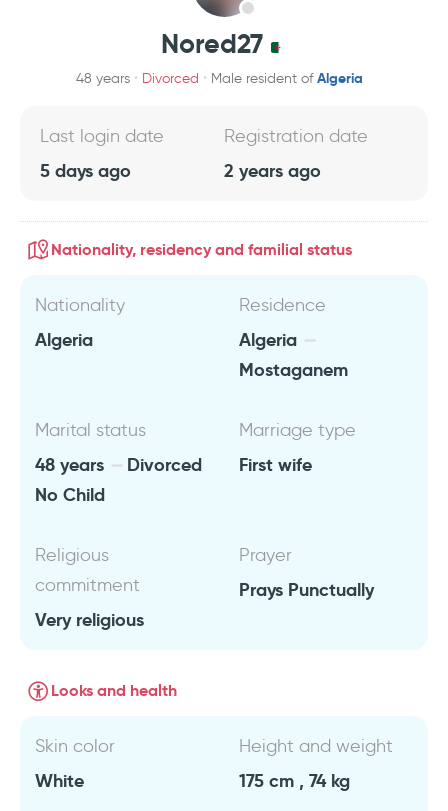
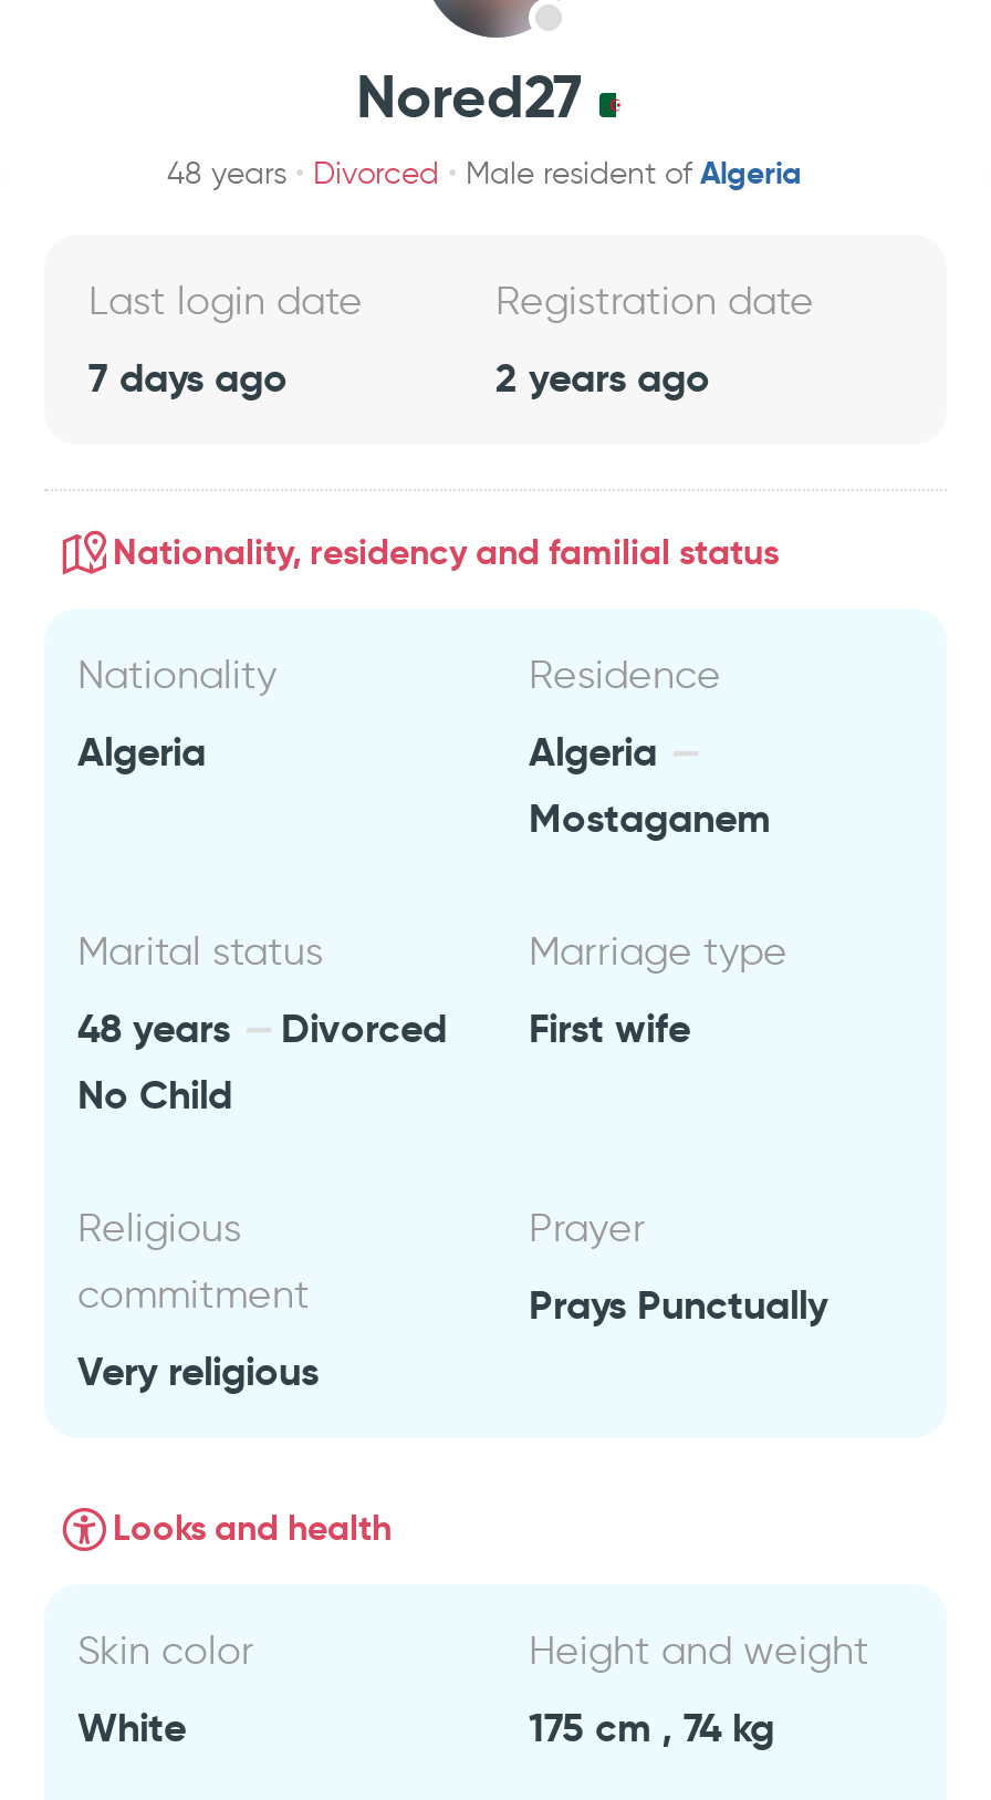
- 5 days ago
+ 7 days ago
